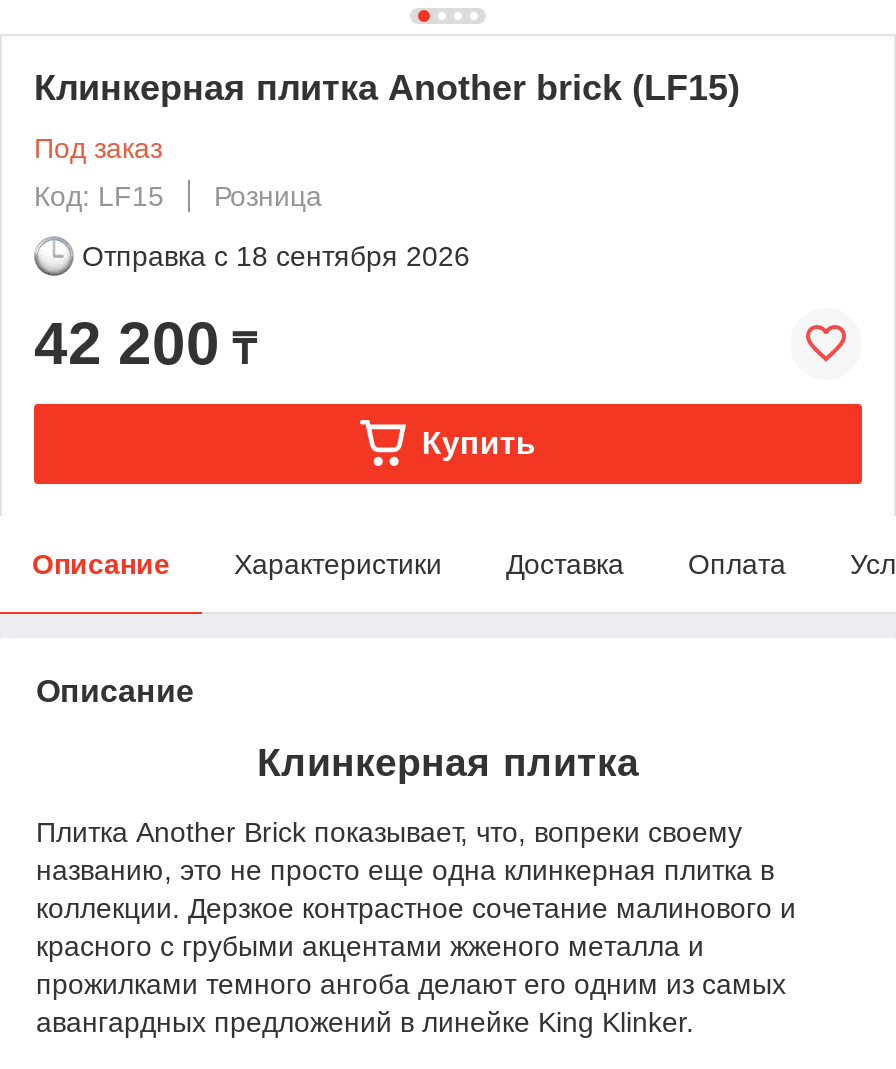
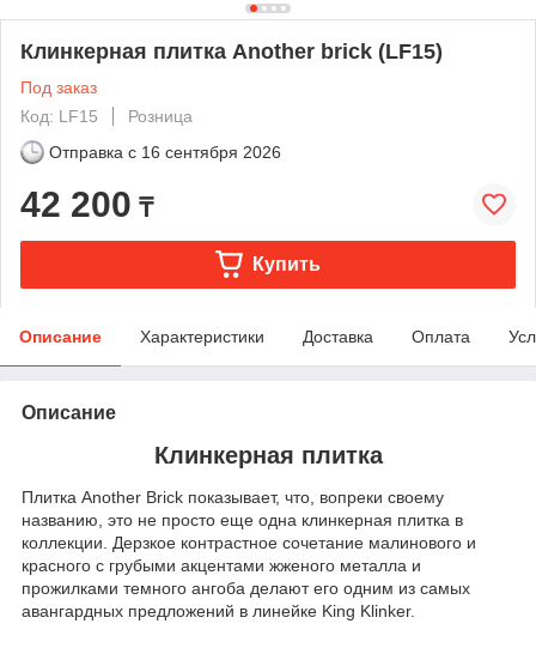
- Отправка с 18 сентября 2026
+ Отправка с 16 сентября 2026
